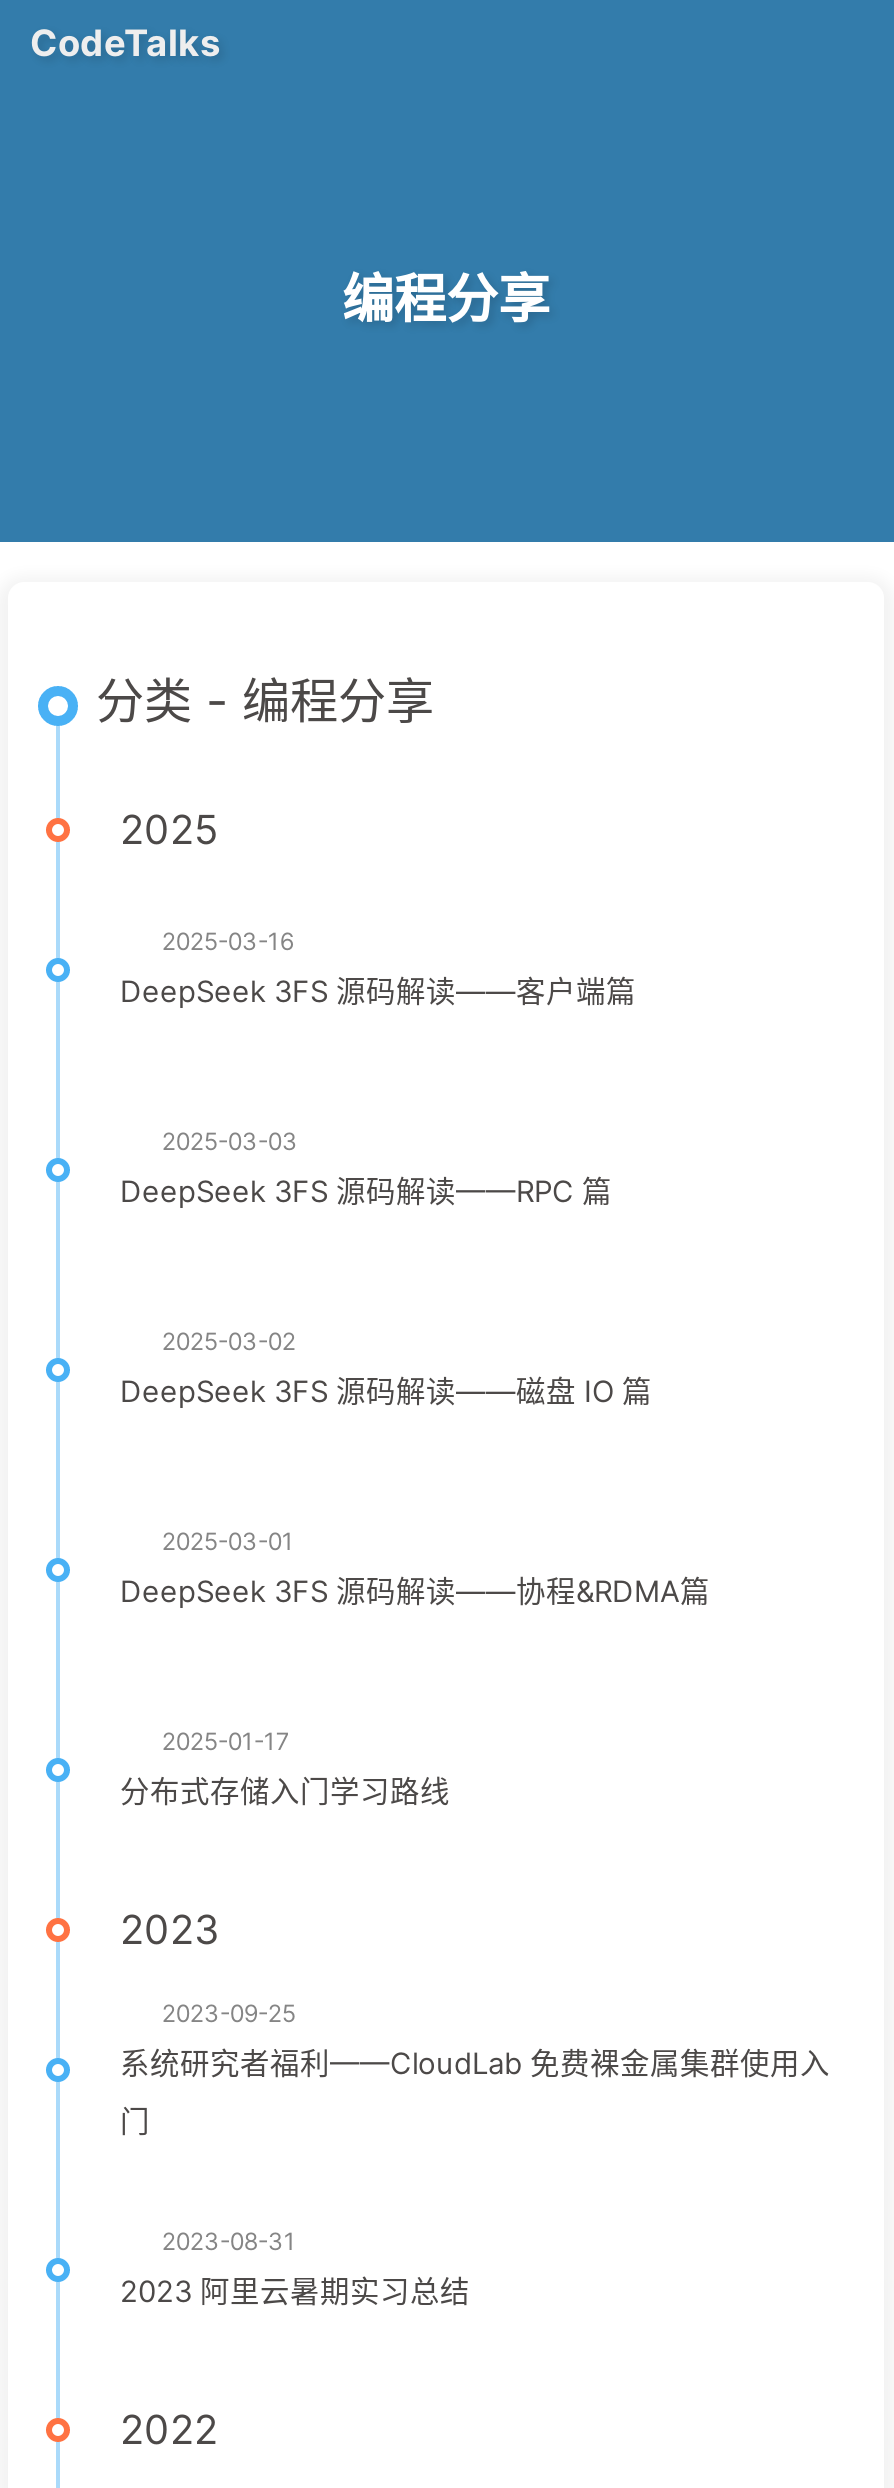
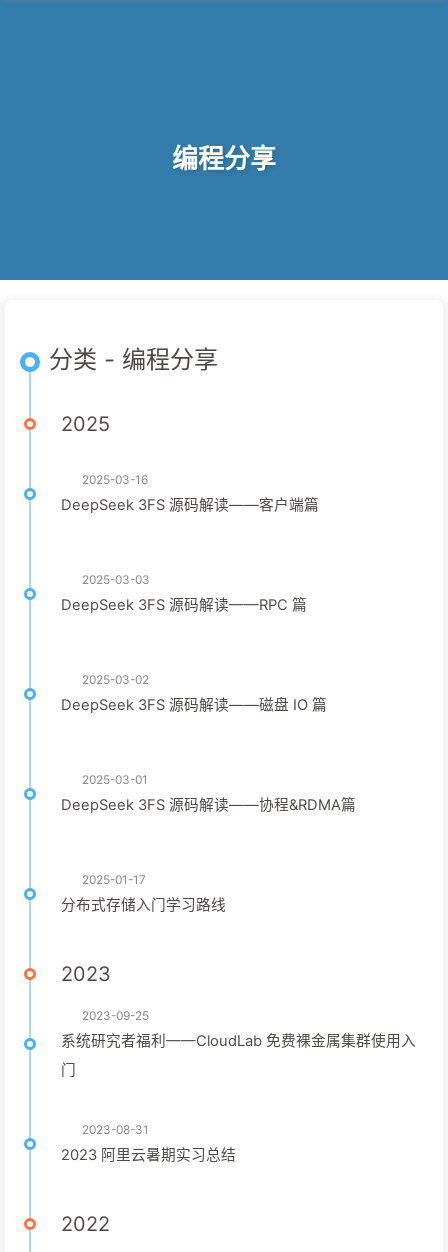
- CodeTalks
